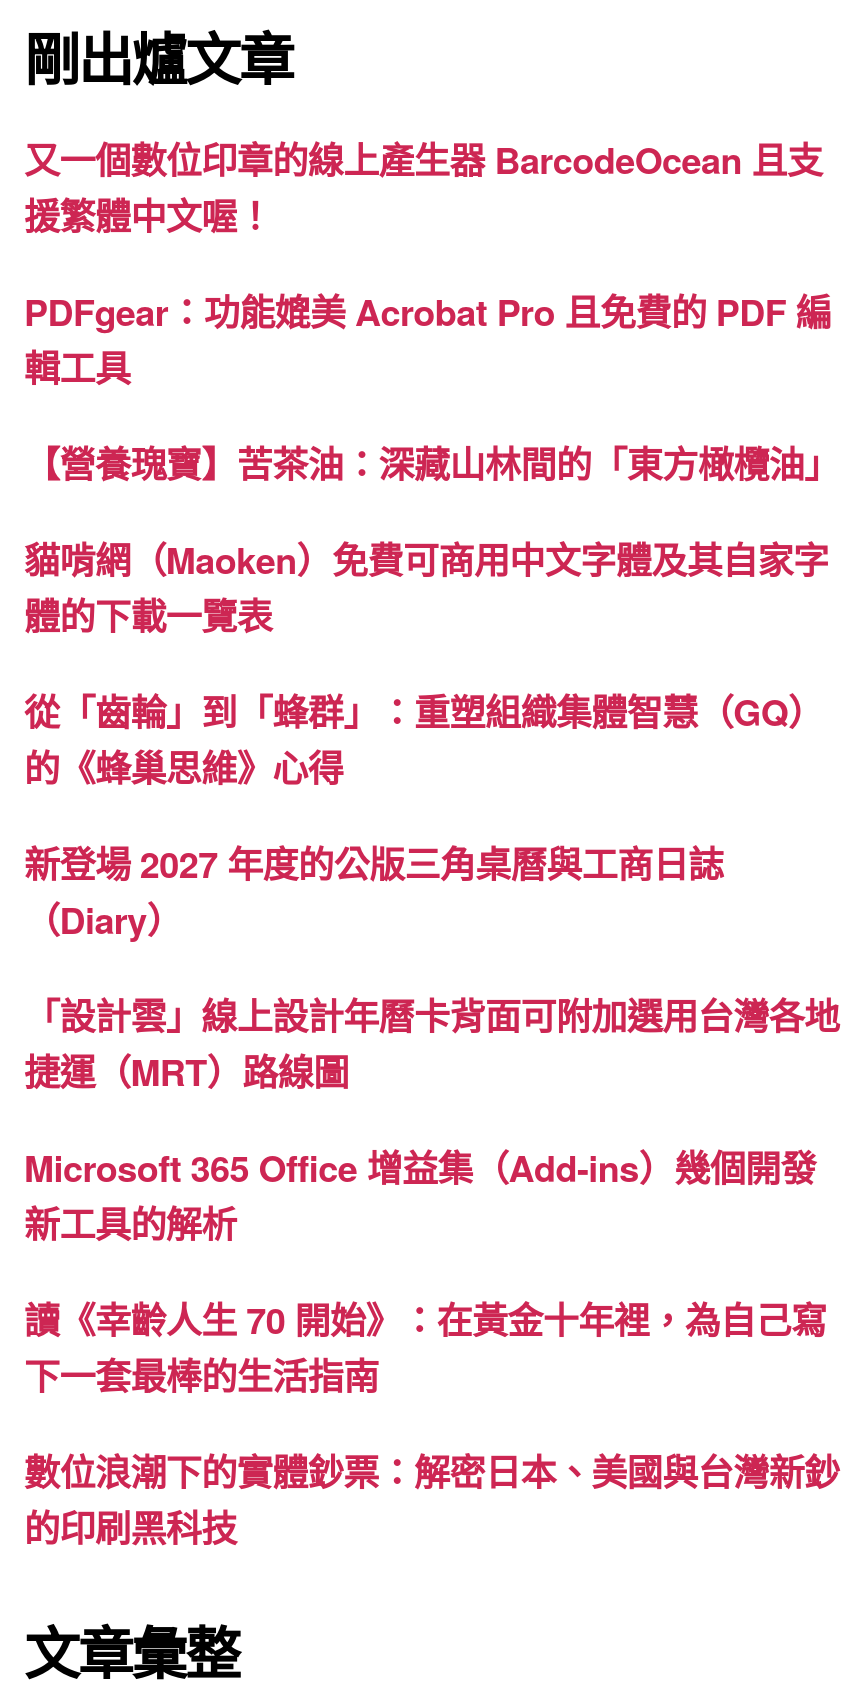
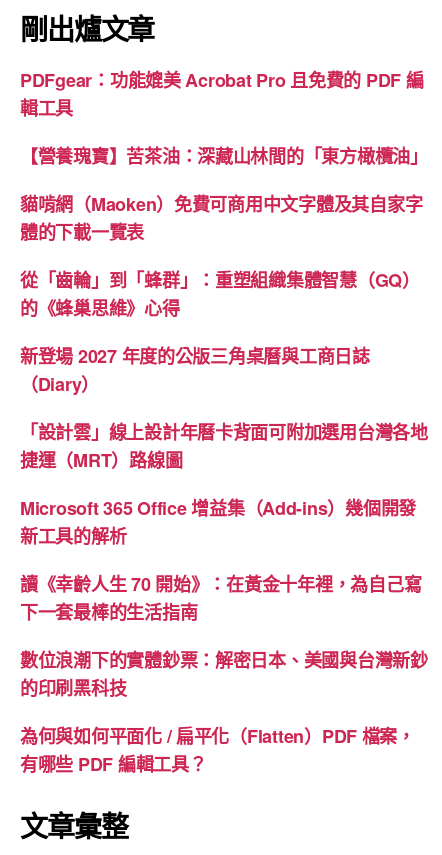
- 又一個數位印章的線上產生器 BarcodeOcean 且支
- 援繁體中文喔！

moved up: PDFgear：功能媲美 Acrobat Pro 且免費的 PDF 編 | 輯工具 | 【營養瑰寶】苦茶油：深藏山林間的「東方橄欖油」 | ... | 數位浪潮下的實體鈔票：解密日本、美國與台灣新鈔 | 的印刷黑科技

+ 為何與如何平面化 / 扁平化（Flatten）PDF 檔案，
+ 有哪些 PDF 編輯工具？
